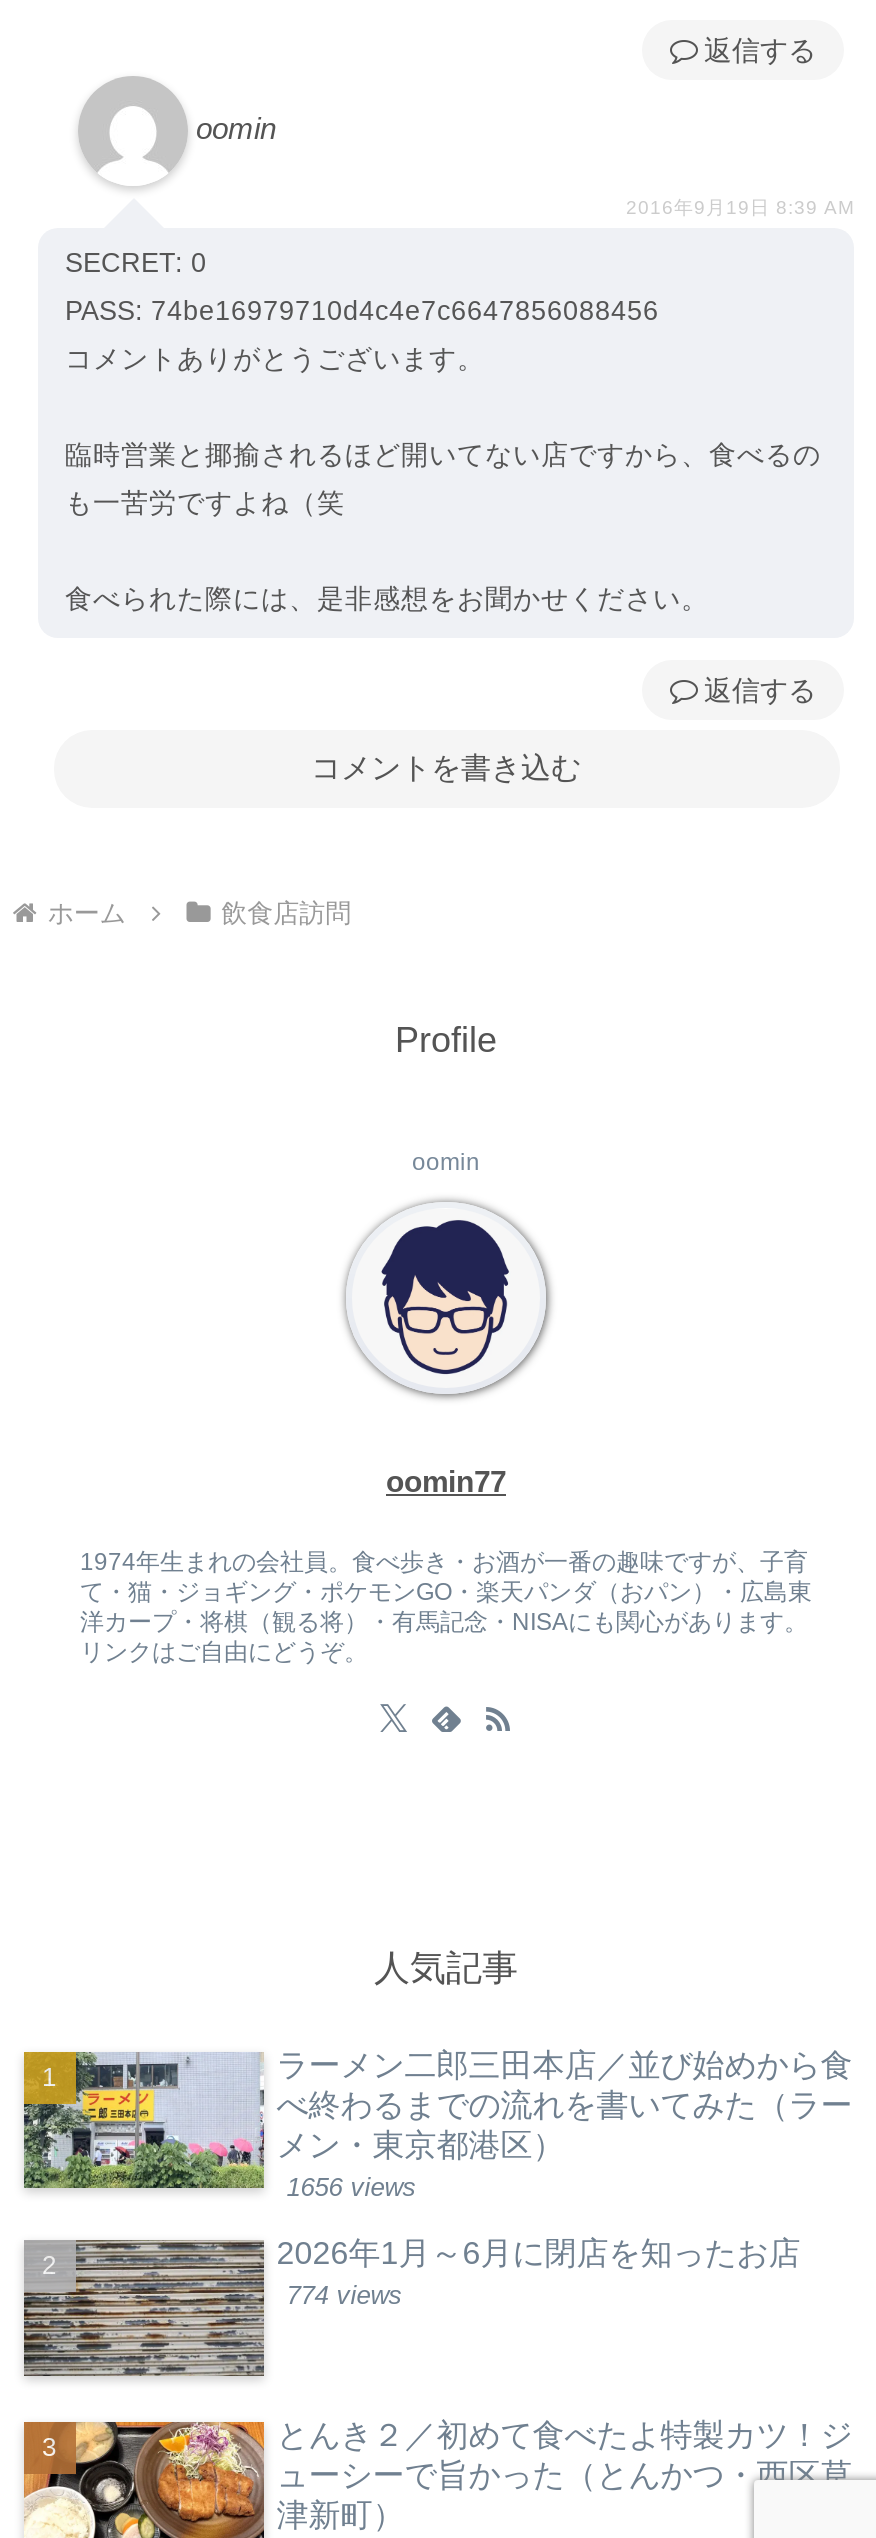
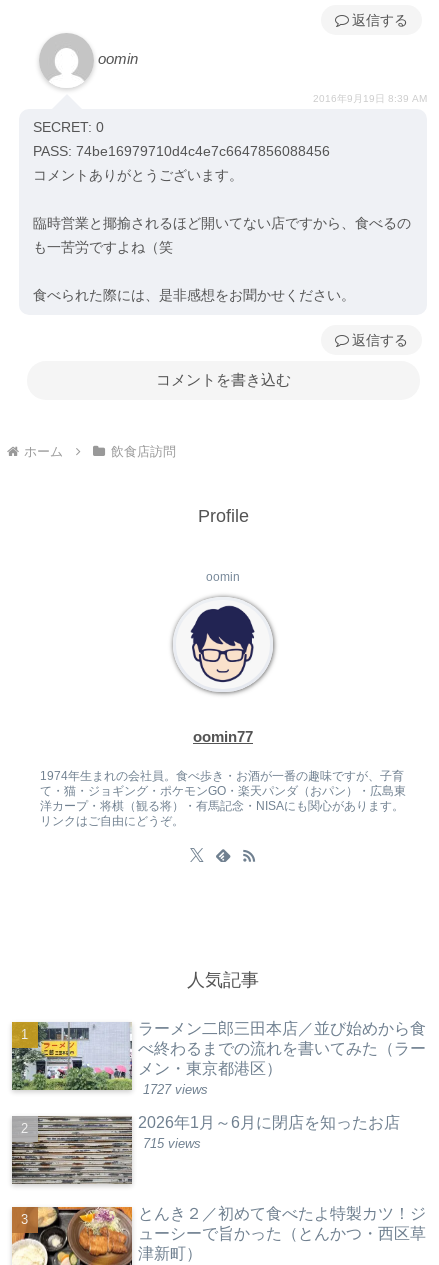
- 1656 views
+ 1727 views

- 774 views
+ 715 views
